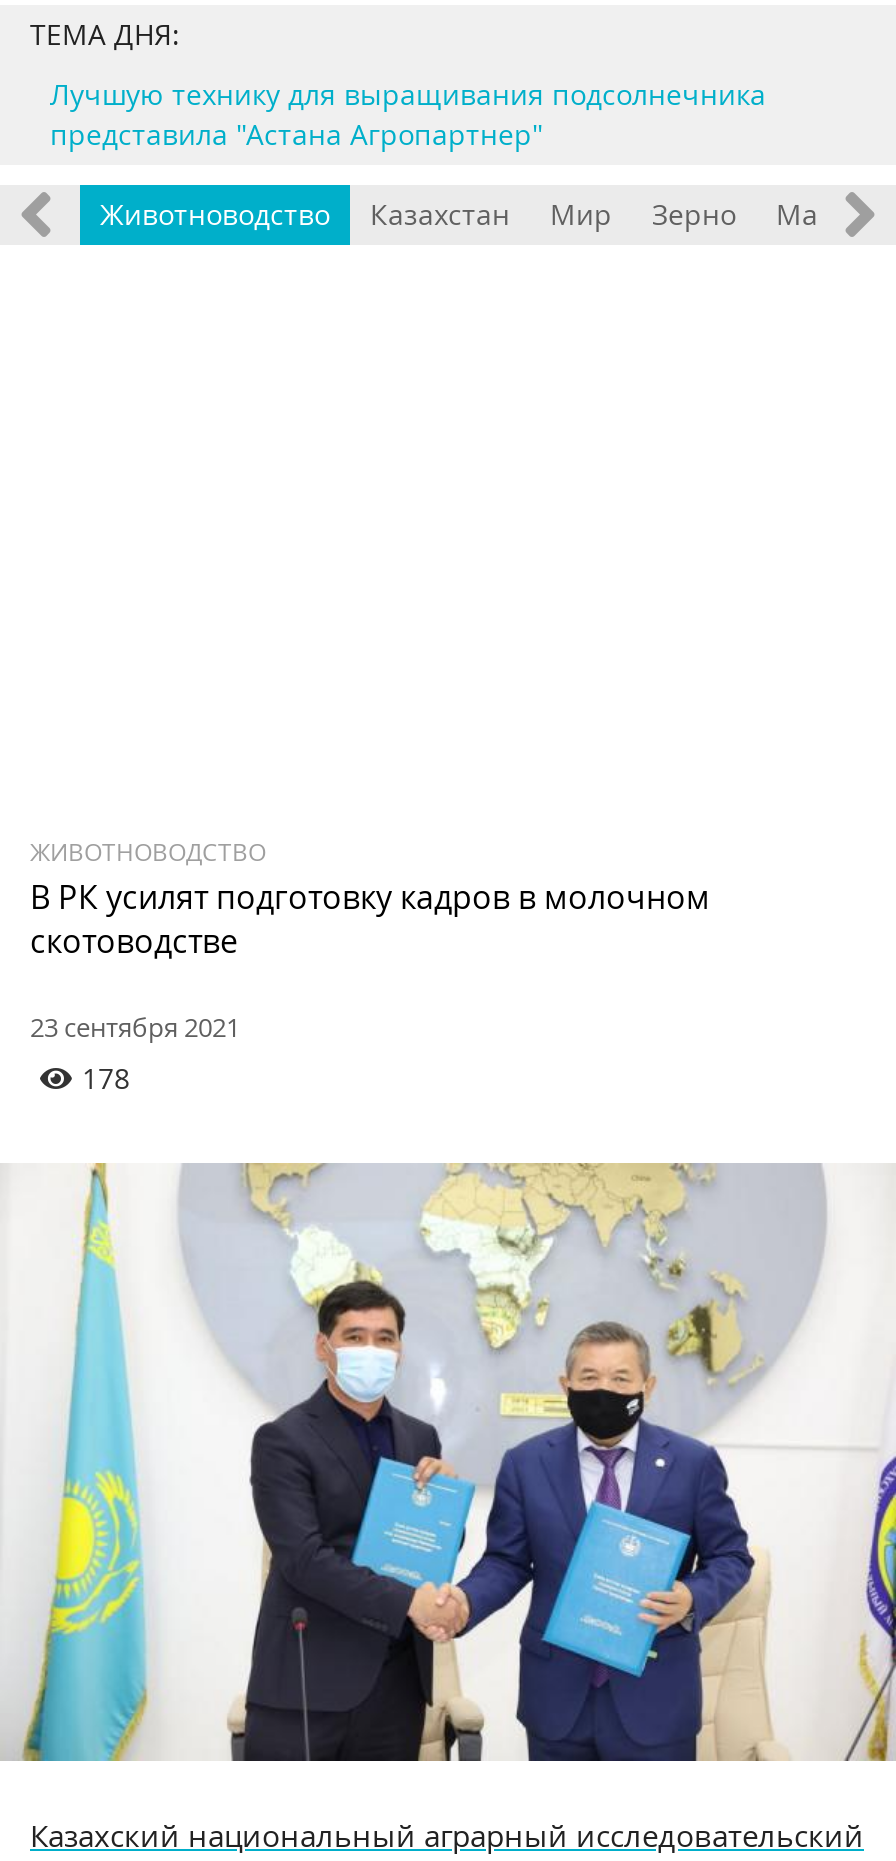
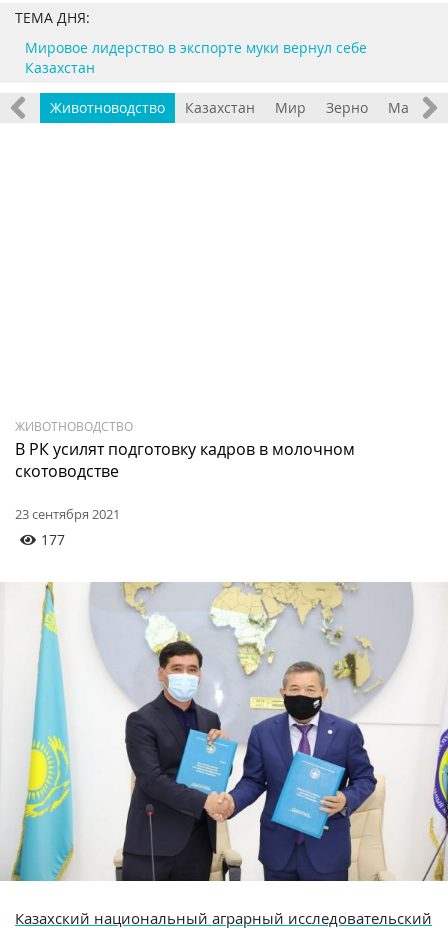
- Лучшую технику для выращивания подсолнечника
- представила "Астана Агропартнер"
+ Мировое лидерство в экспорте муки вернул себе
+ Казахстан

- 178
+ 177
